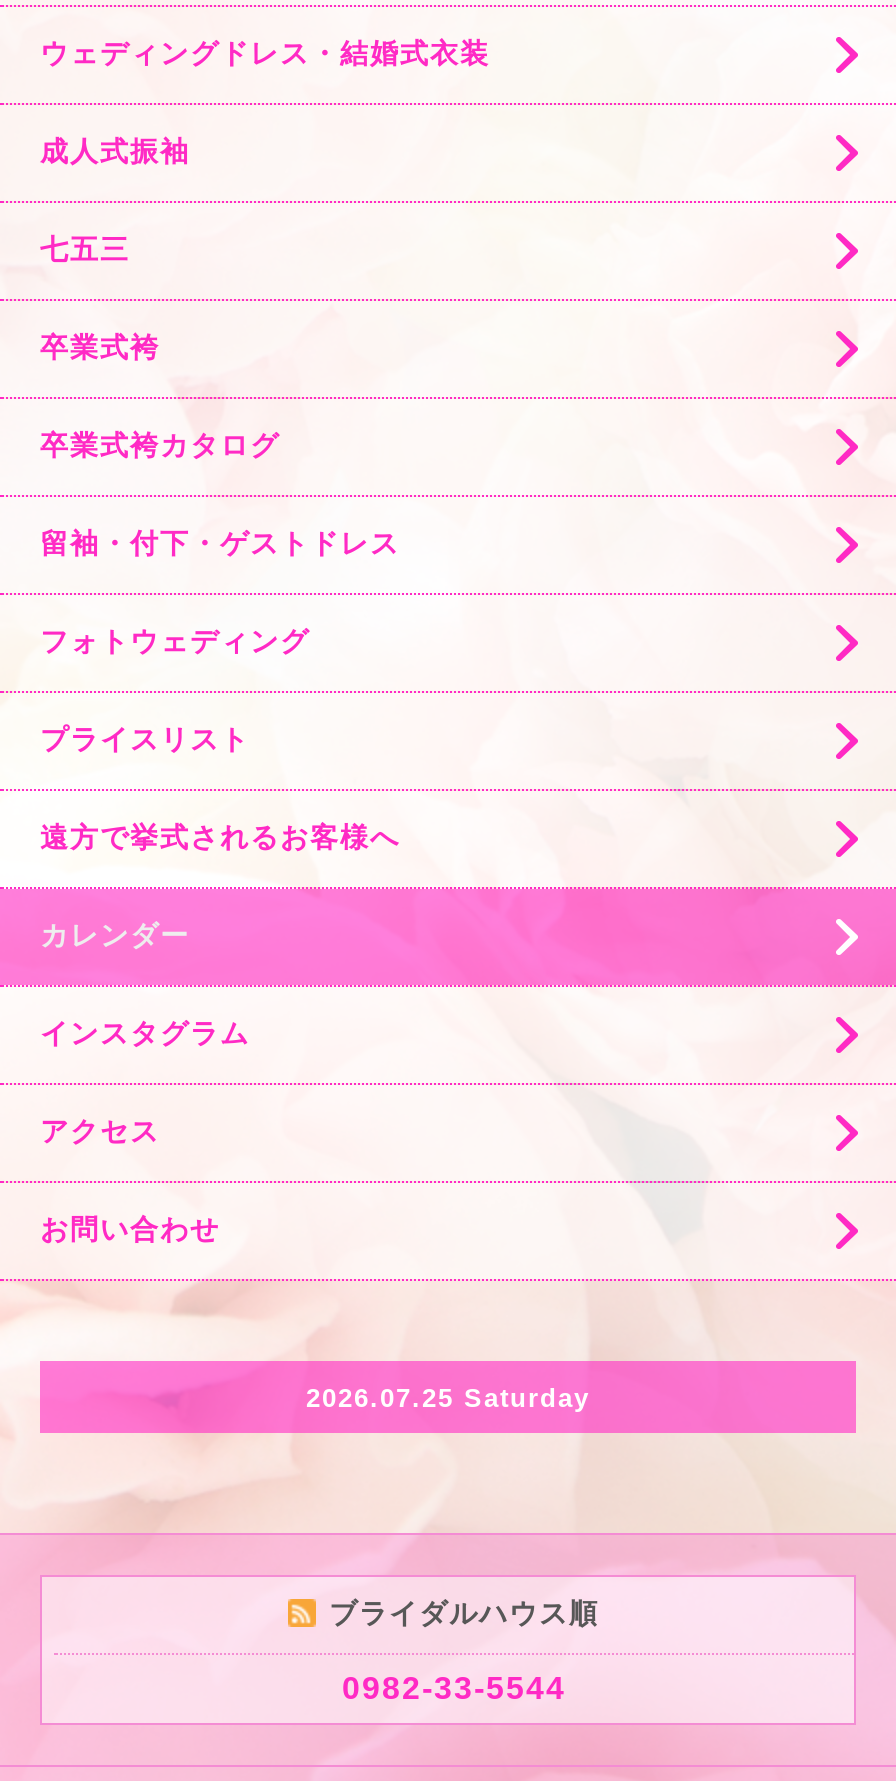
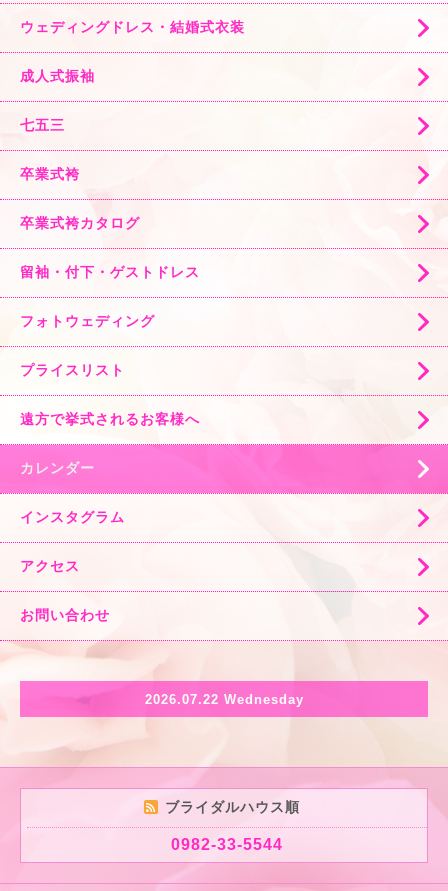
- 2026.07.25 Saturday
+ 2026.07.22 Wednesday
